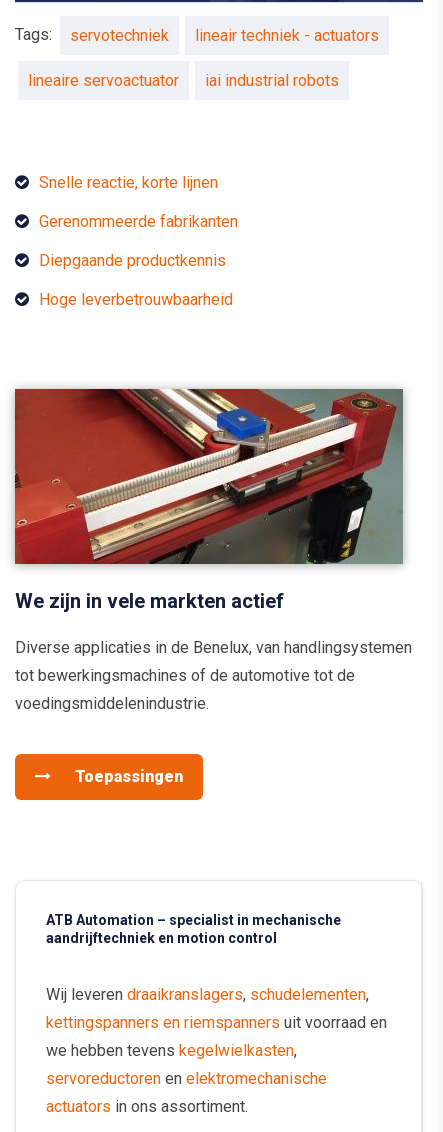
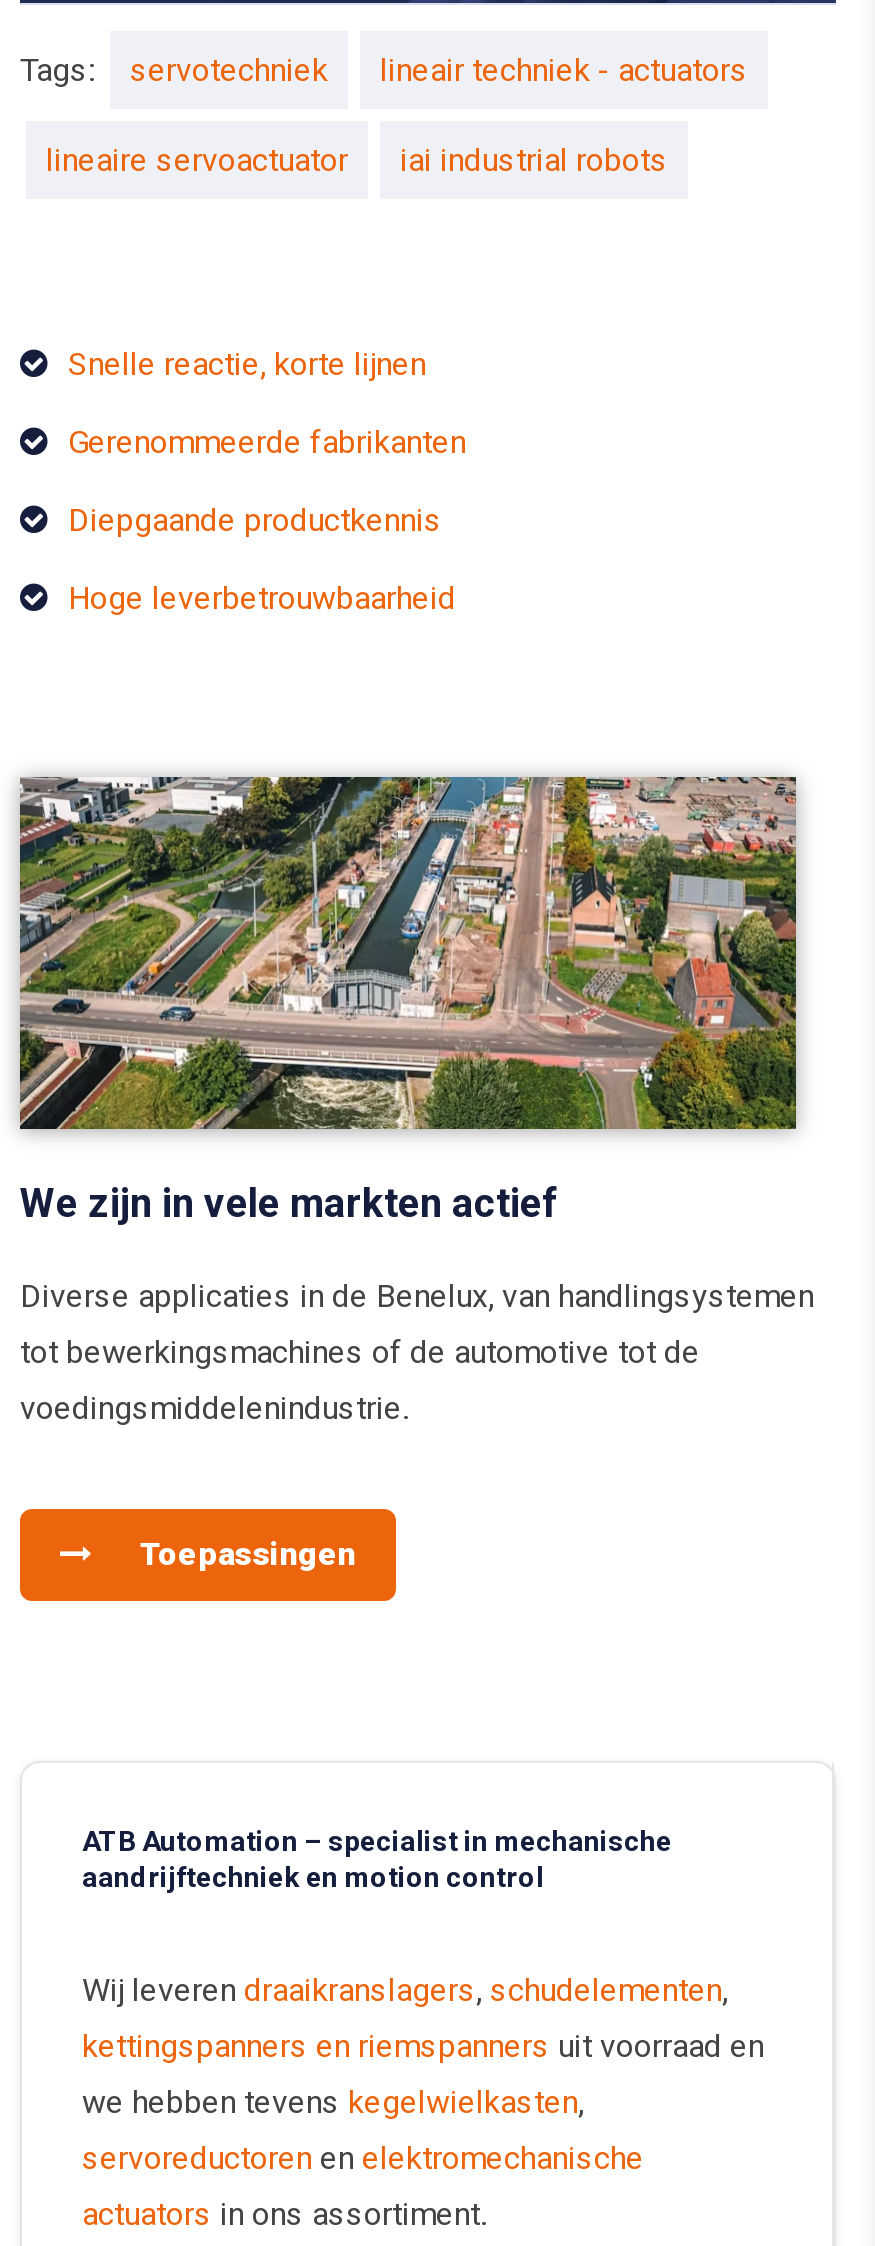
- [image]
+ [image]
